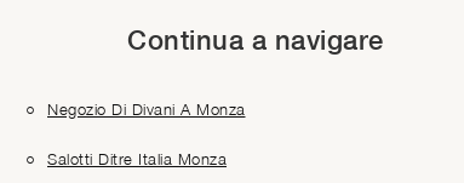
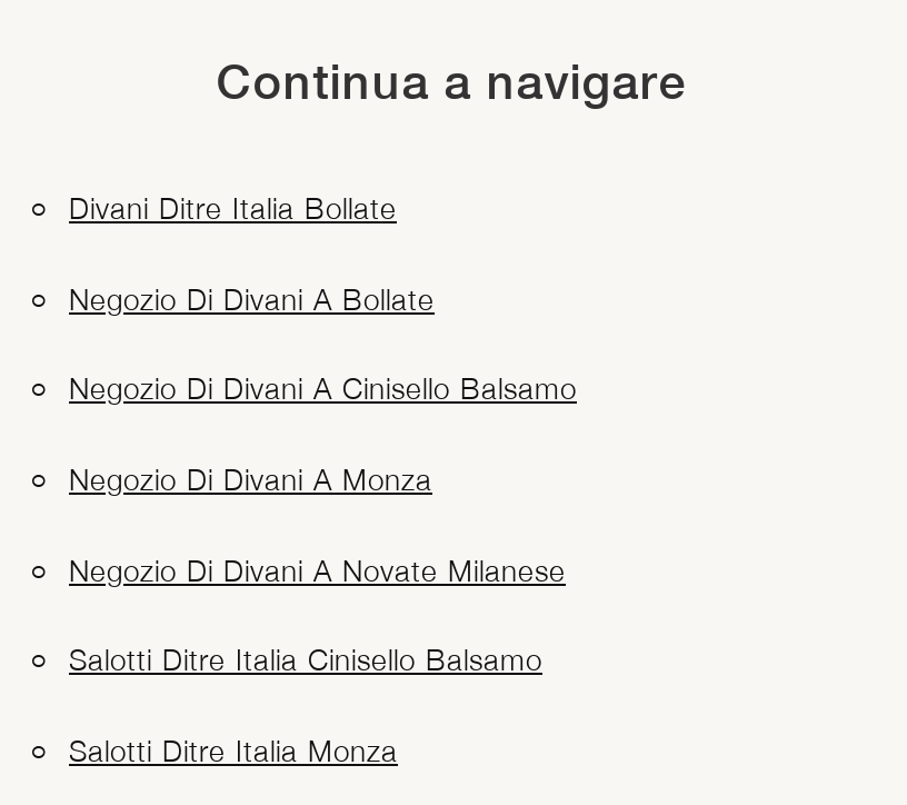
+ Divani Ditre Italia Bollate
+ Negozio Di Divani A Bollate
+ Negozio Di Divani A Cinisello Balsamo

+ Negozio Di Divani A Novate Milanese
+ Salotti Ditre Italia Cinisello Balsamo
